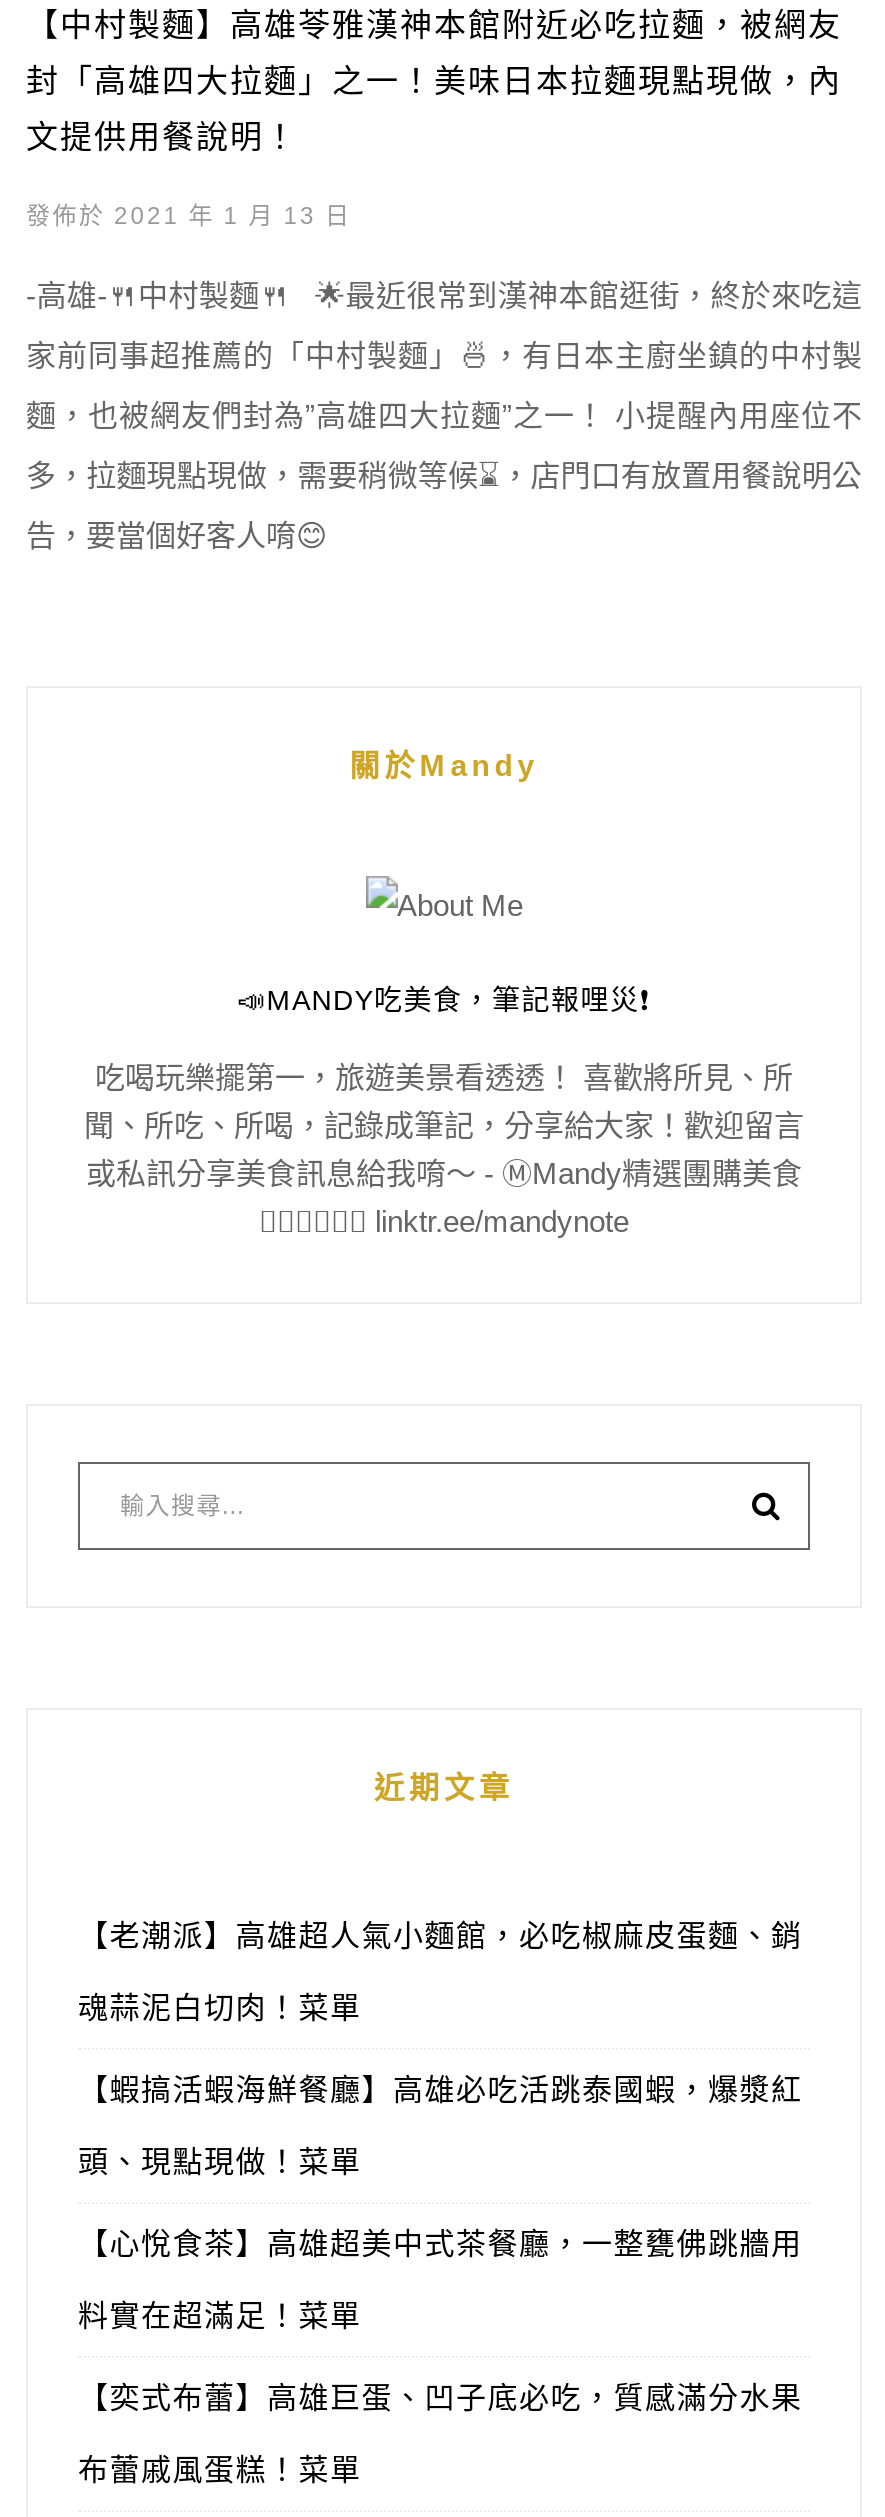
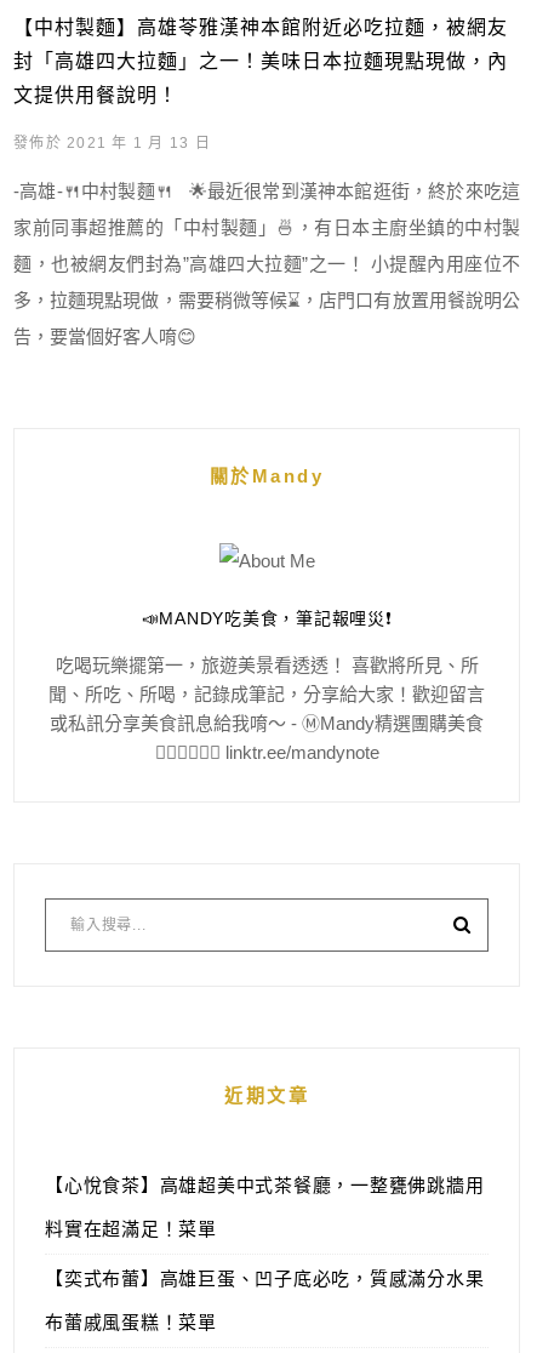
- 【老潮派】高雄超人氣小麵館，必吃椒麻皮蛋麵、銷
- 魂蒜泥白切肉！菜單
- 【蝦搞活蝦海鮮餐廳】高雄必吃活跳泰國蝦，爆漿紅
- 頭、現點現做！菜單
